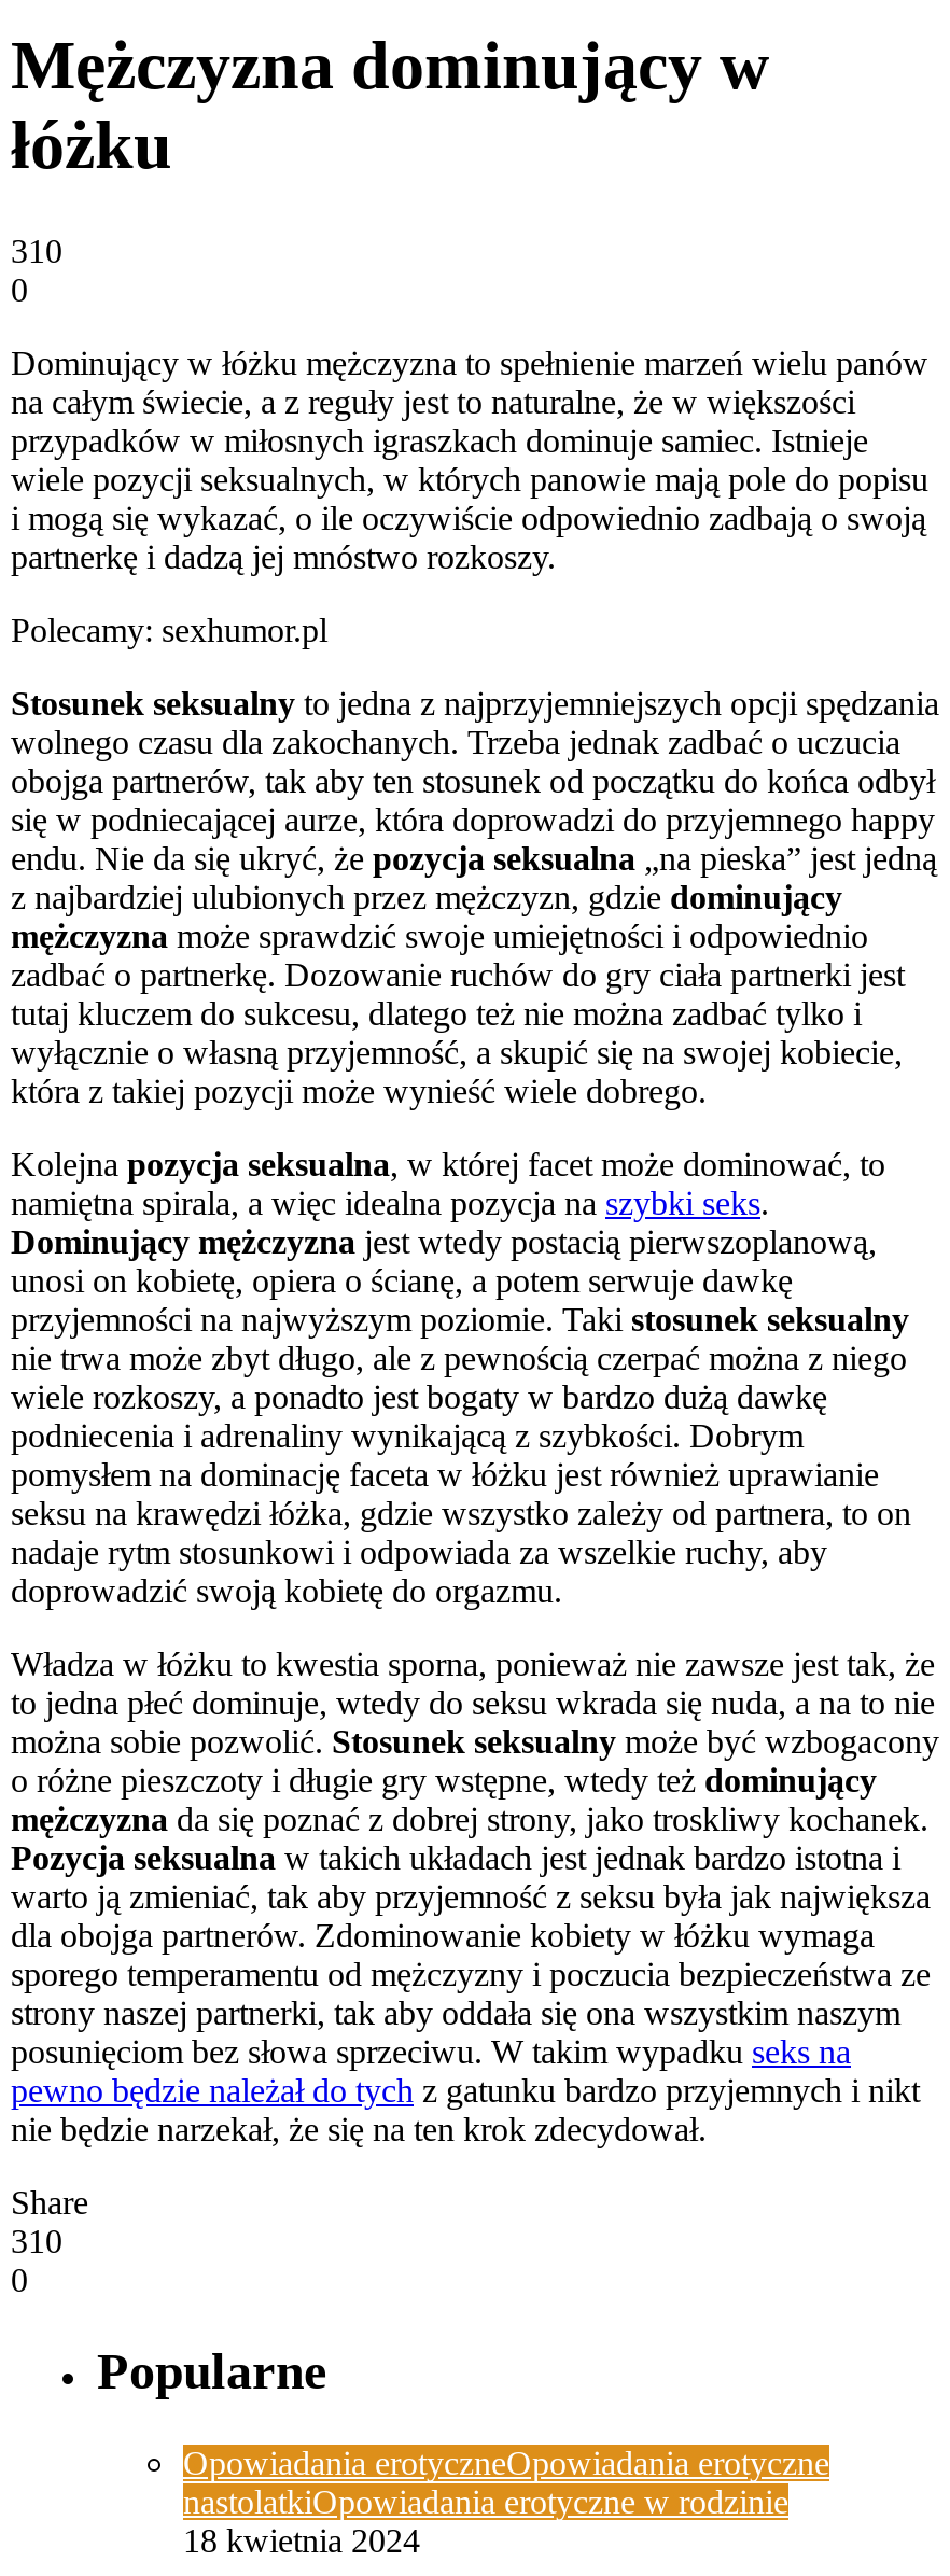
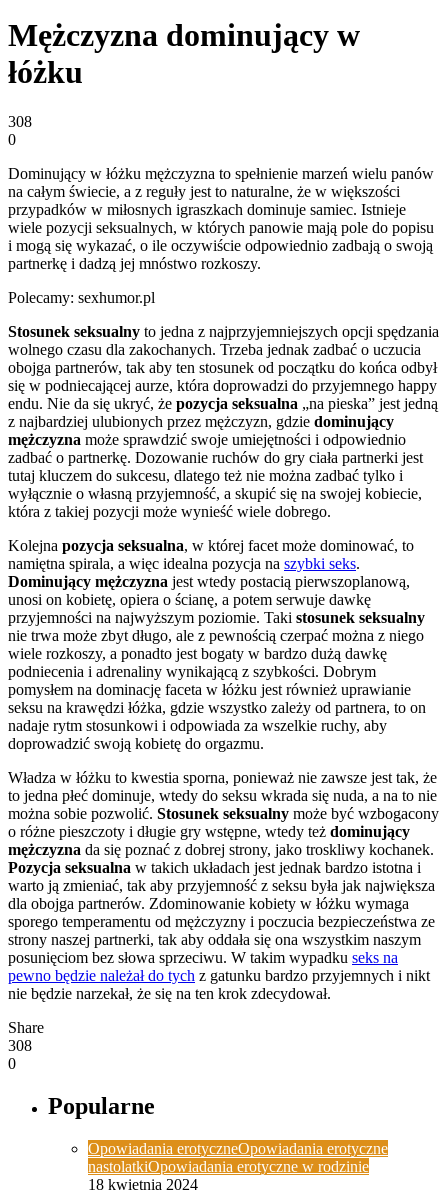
- 310
+ 308

- 310
+ 308
